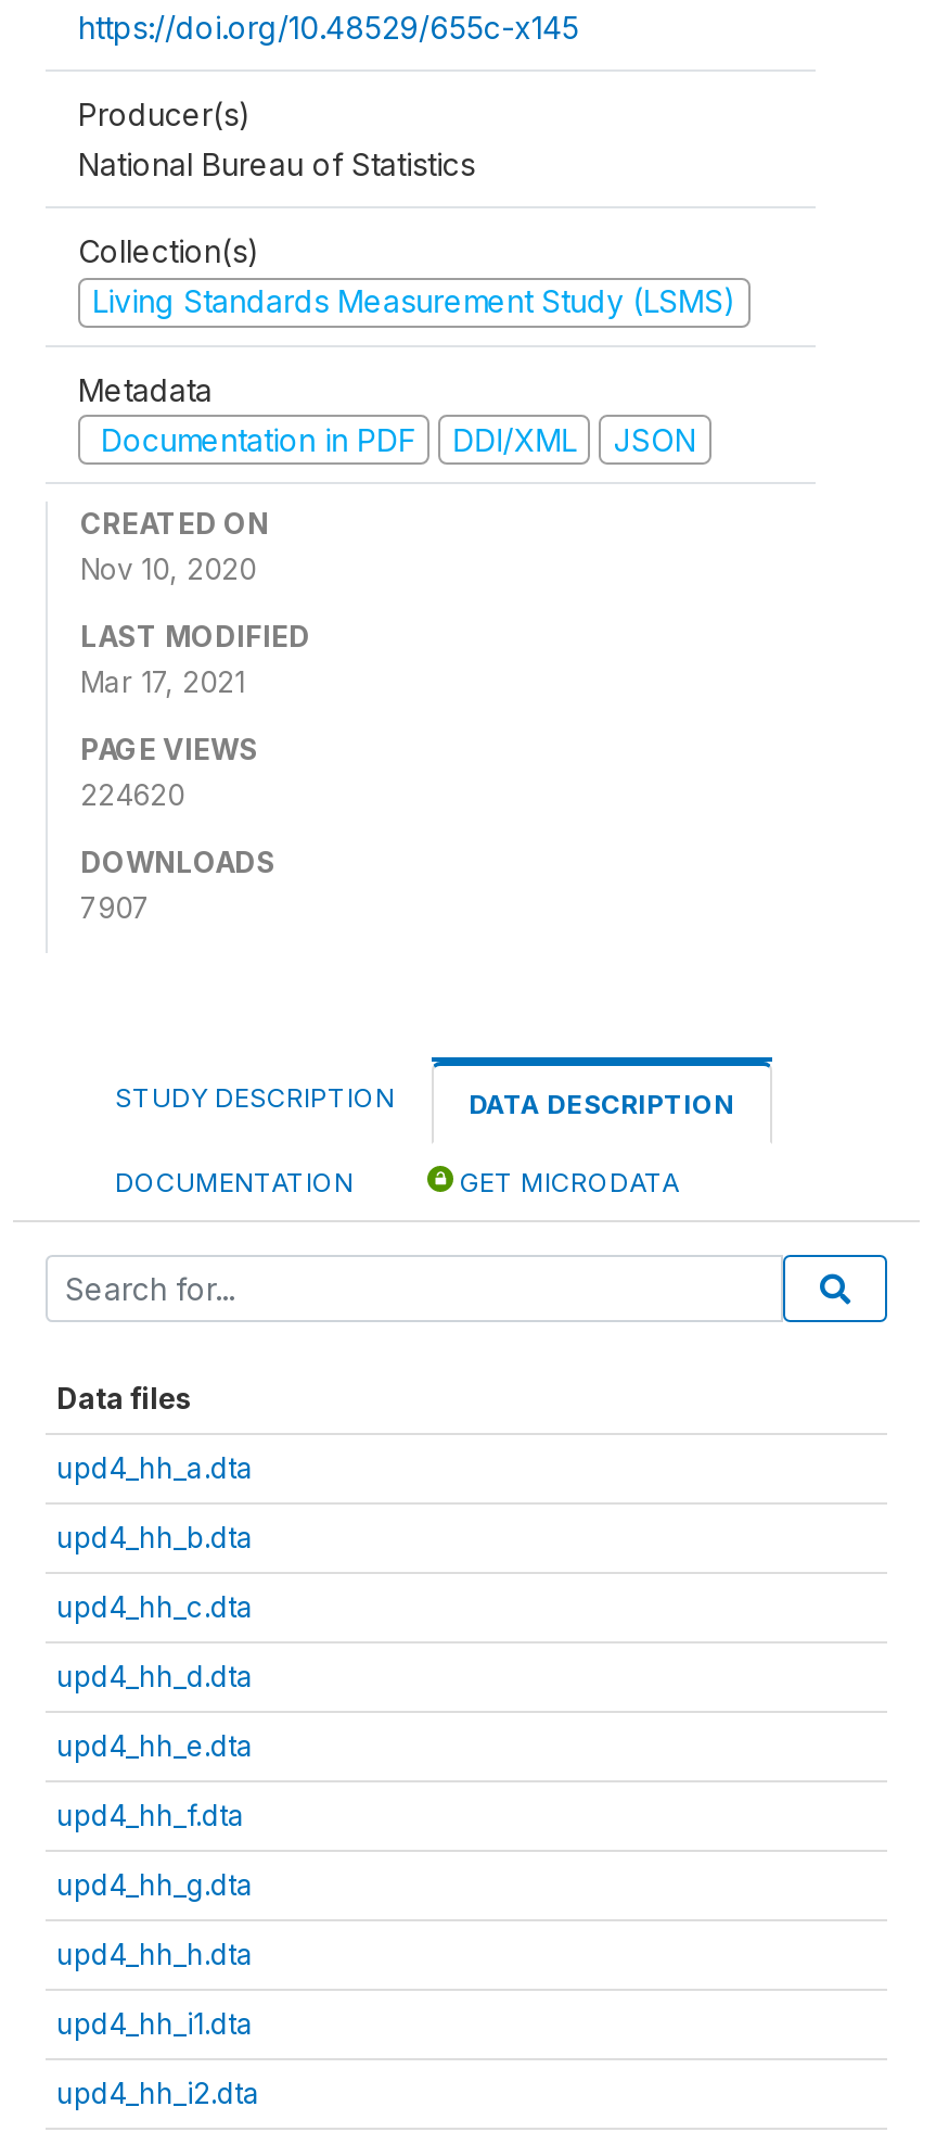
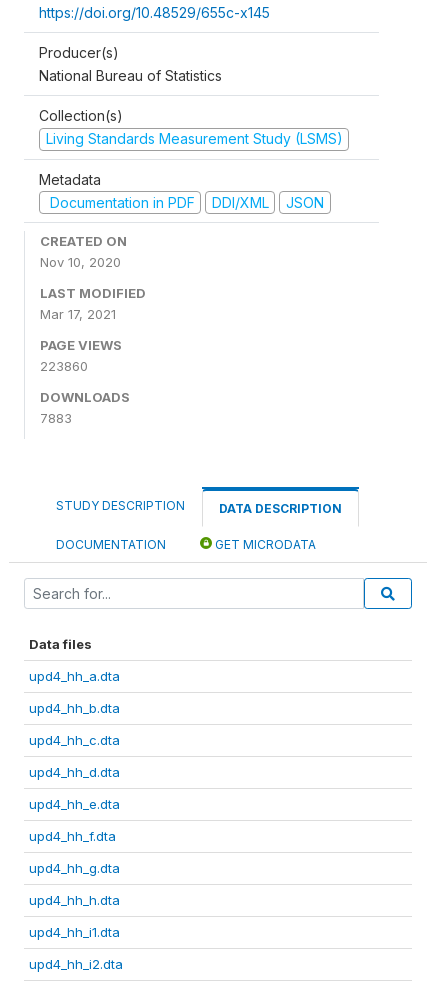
- 224620
+ 223860

- 7907
+ 7883
